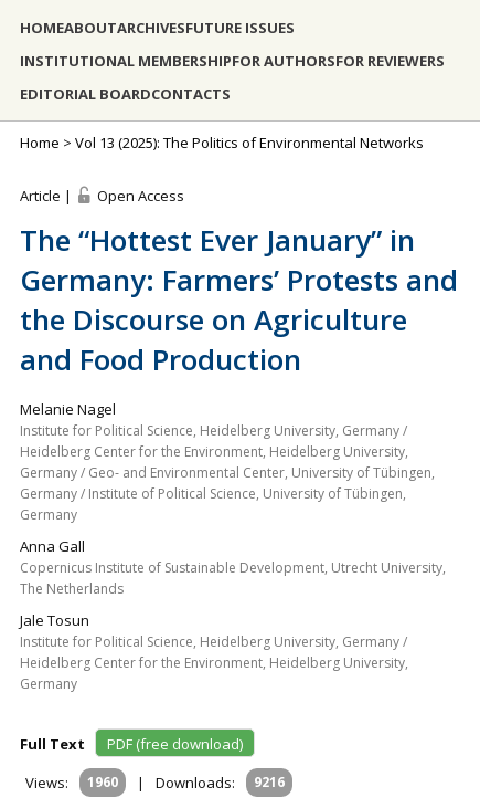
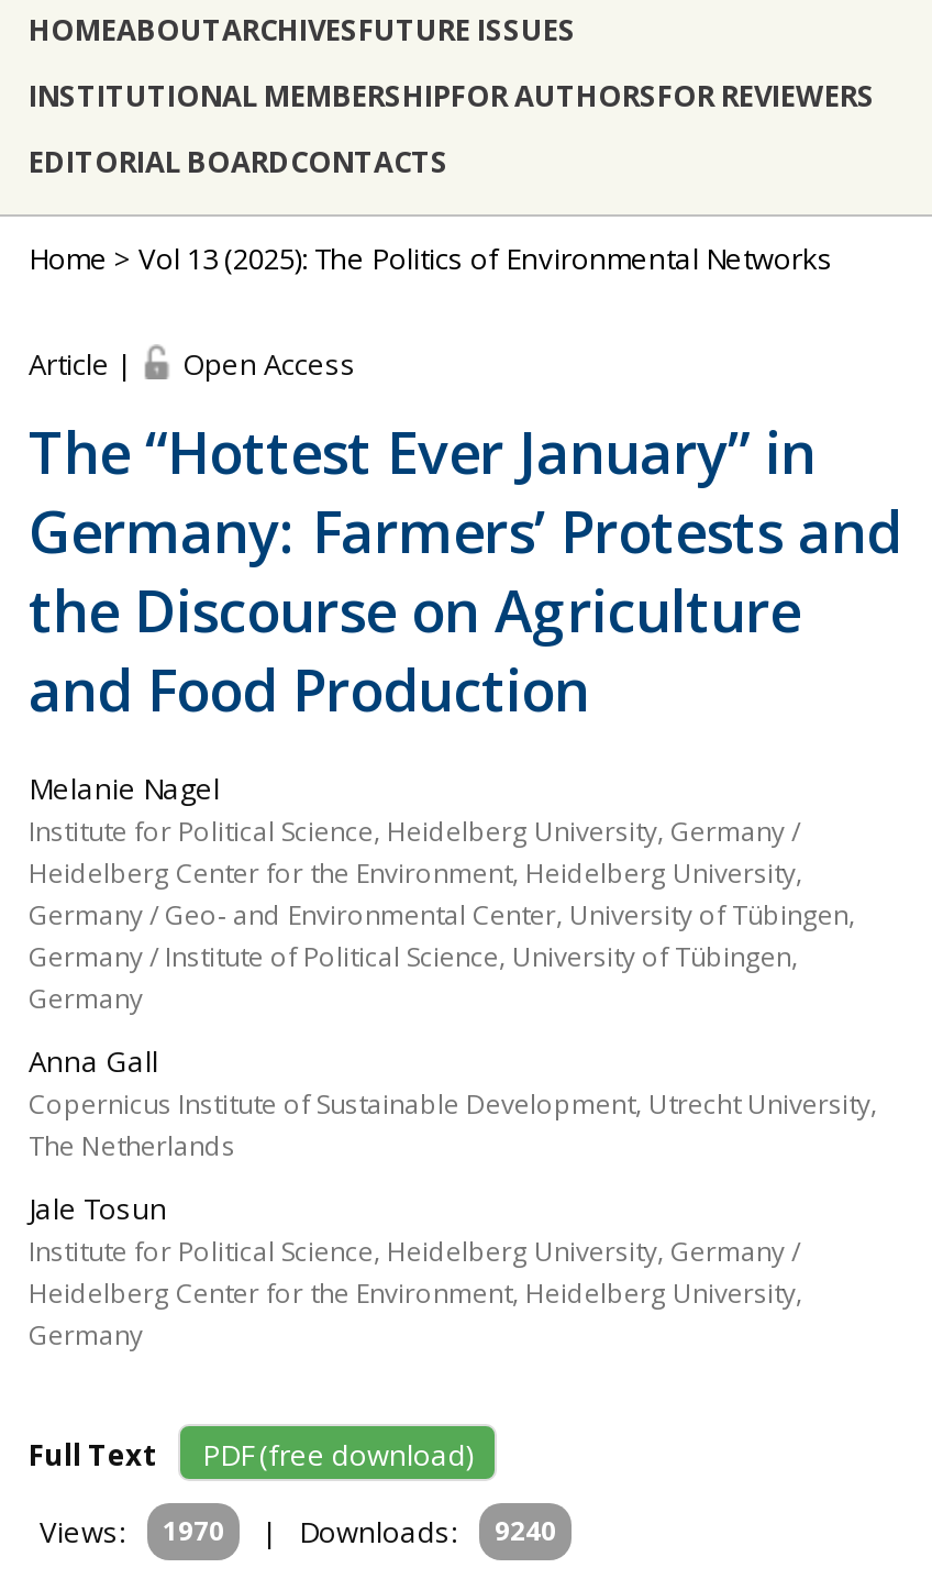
- 1960
+ 1970

- 9216
+ 9240
